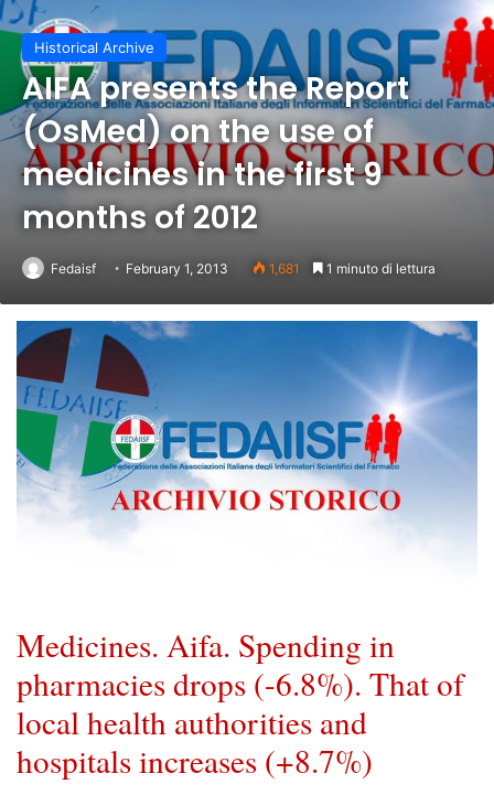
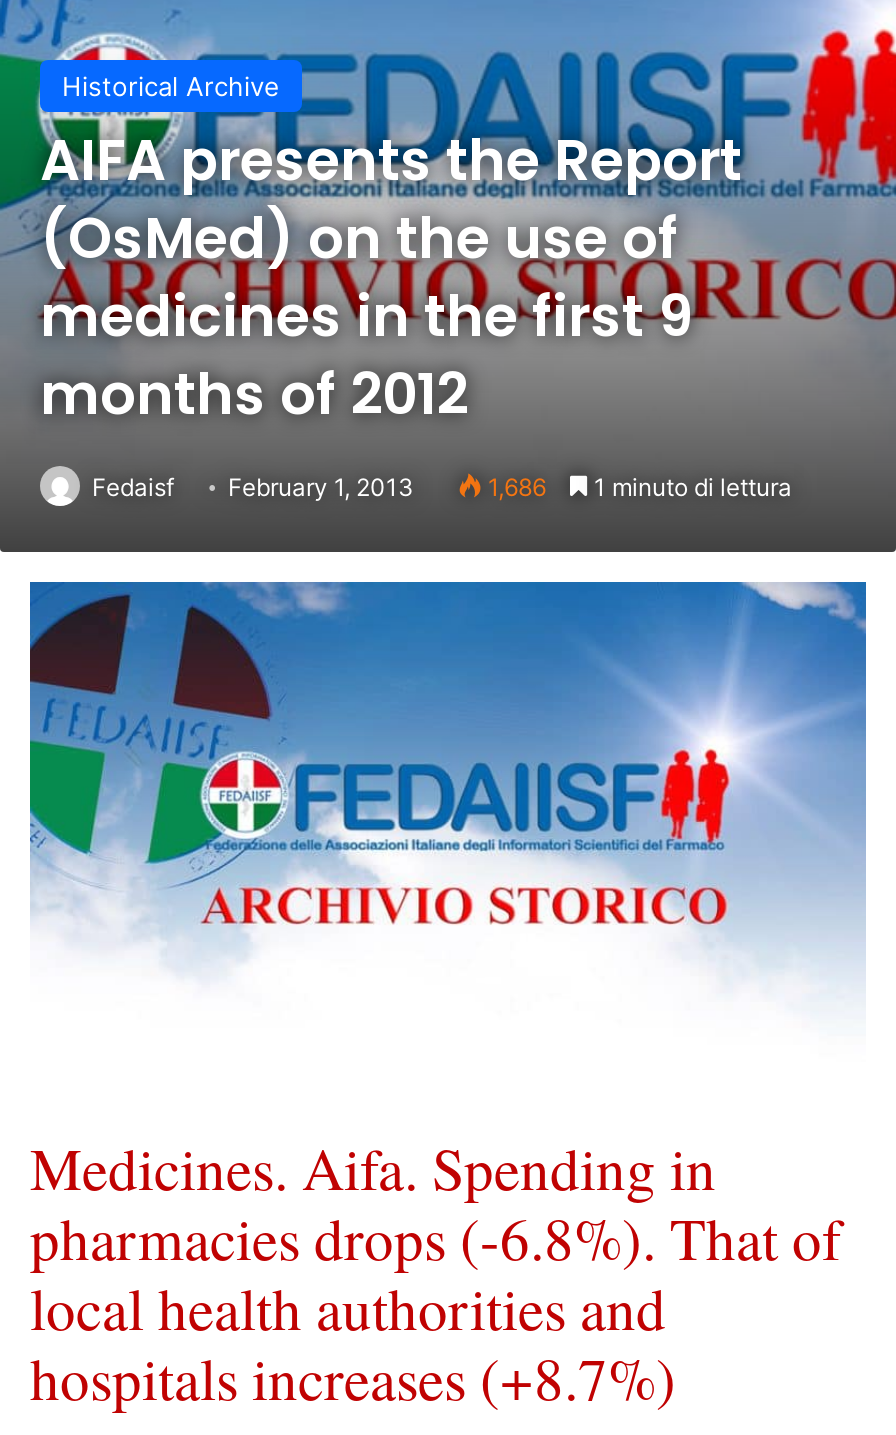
- 1,681 1 minuto di lettura
+ 1,686 1 minuto di lettura
